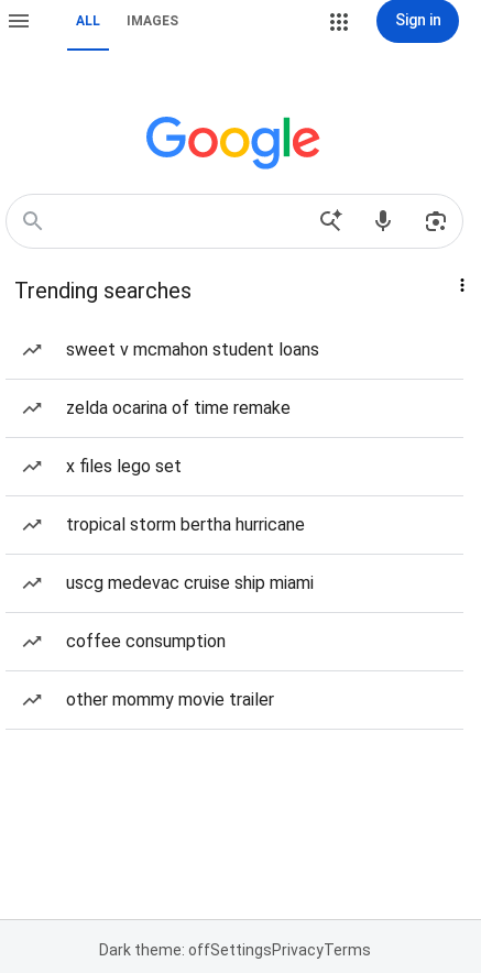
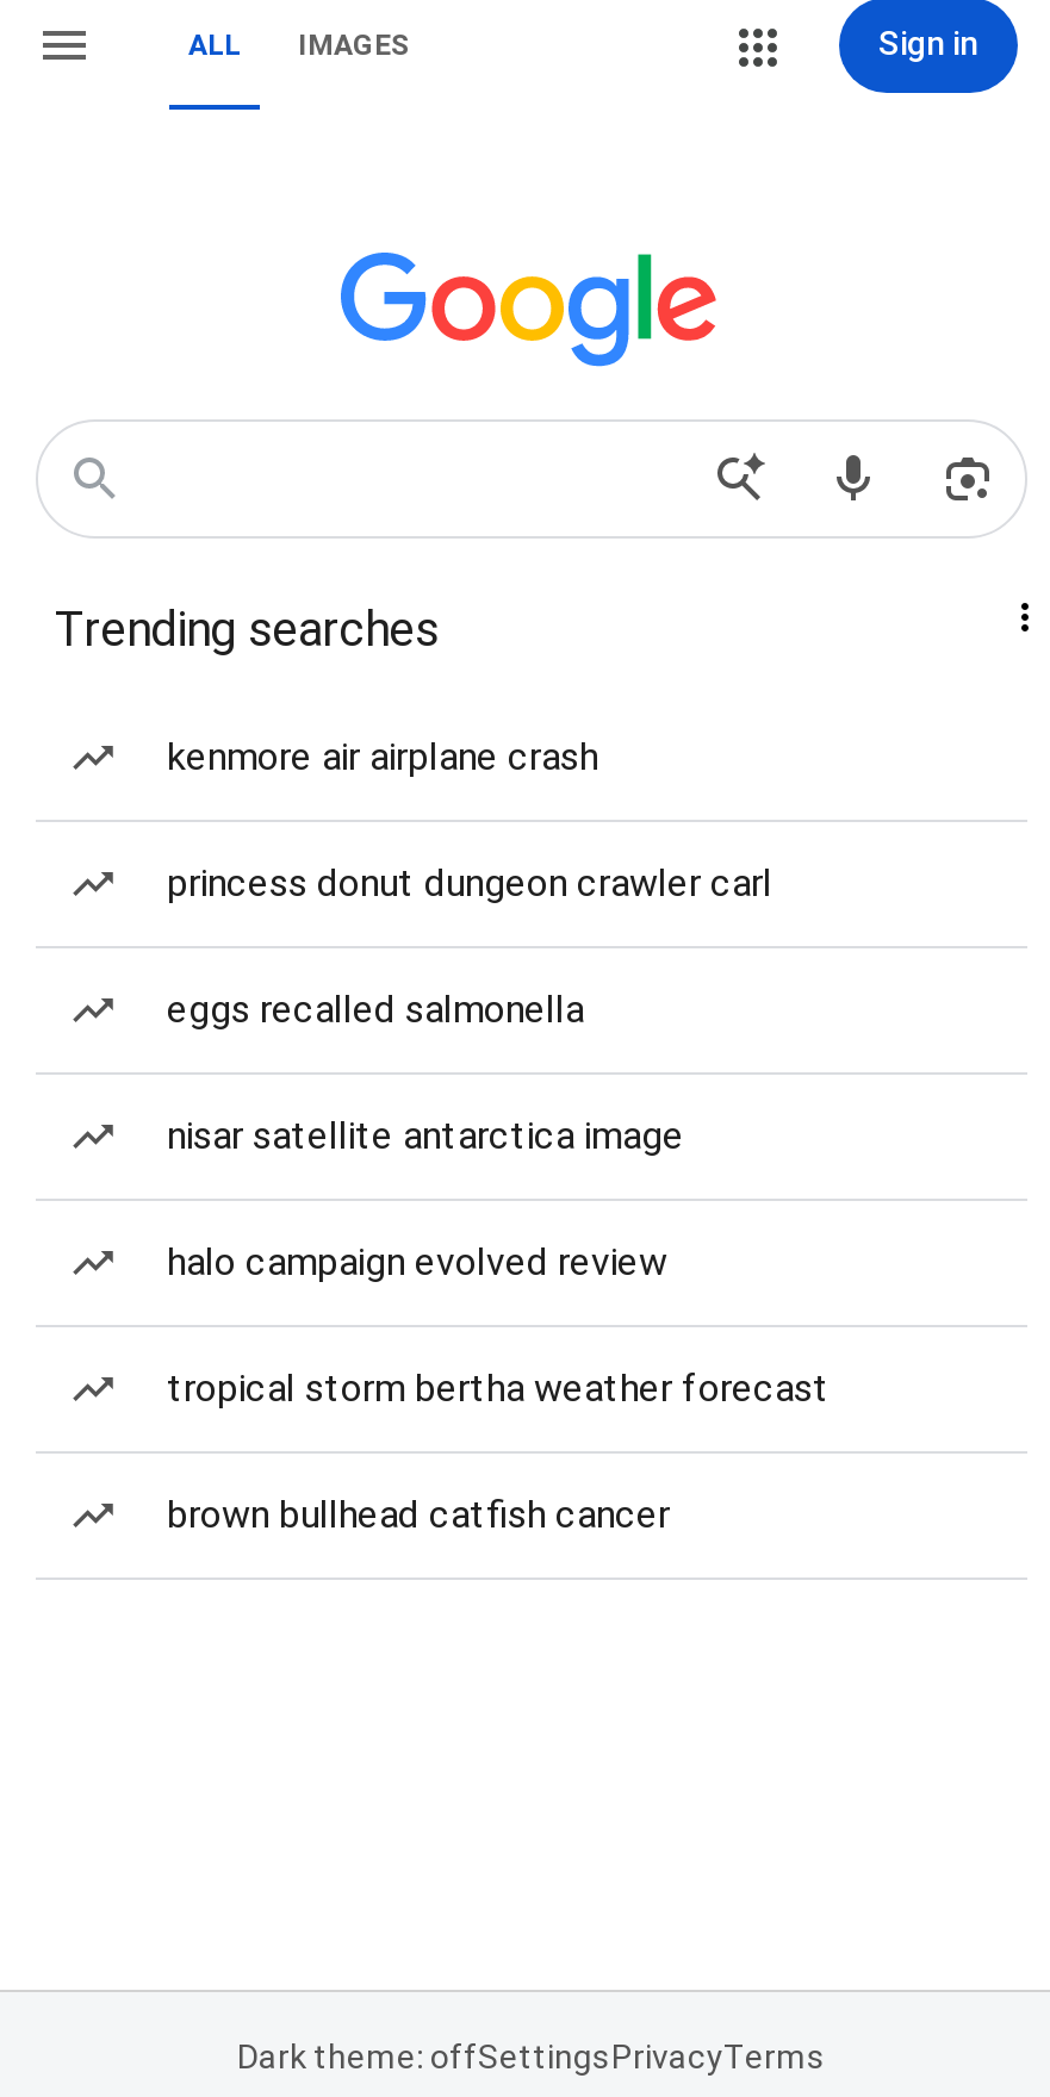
- sweet v mcmahon student loans
+ kenmore air airplane crash

- zelda ocarina of time remake
+ princess donut dungeon crawler carl

- x files lego set
+ eggs recalled salmonella

- tropical storm bertha hurricane
+ nisar satellite antarctica image

- uscg medevac cruise ship miami
+ halo campaign evolved review

- coffee consumption
+ tropical storm bertha weather forecast

- other mommy movie trailer
+ brown bullhead catfish cancer
